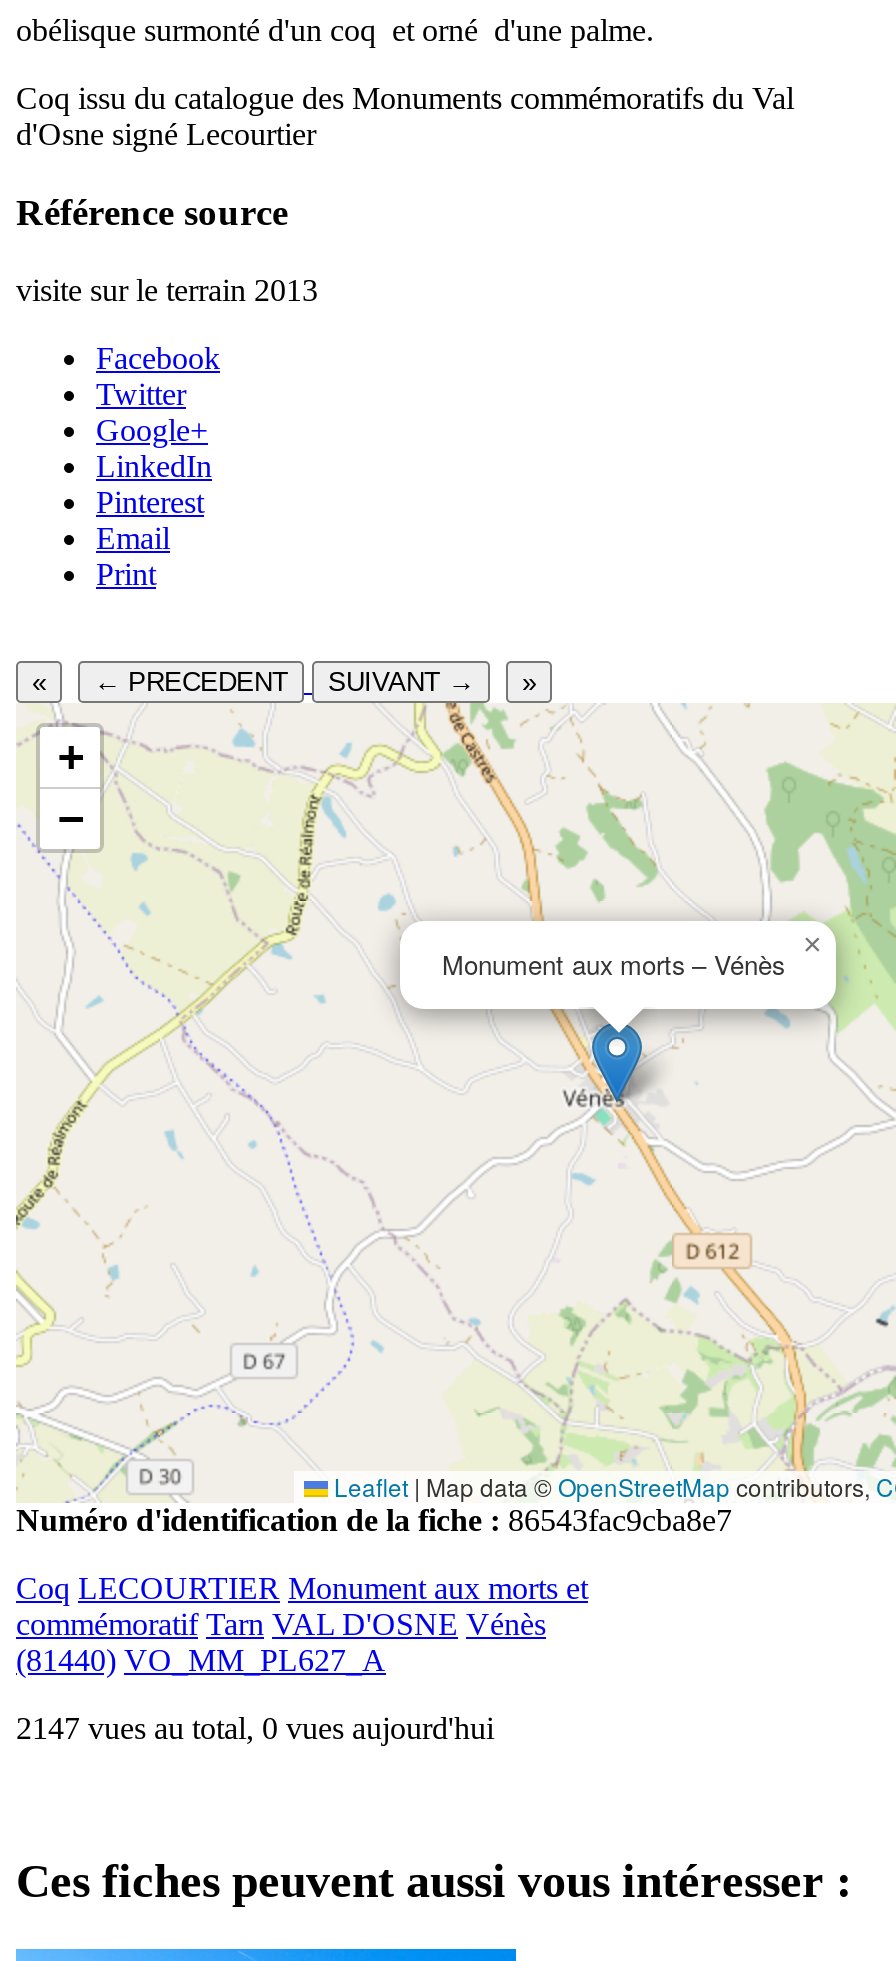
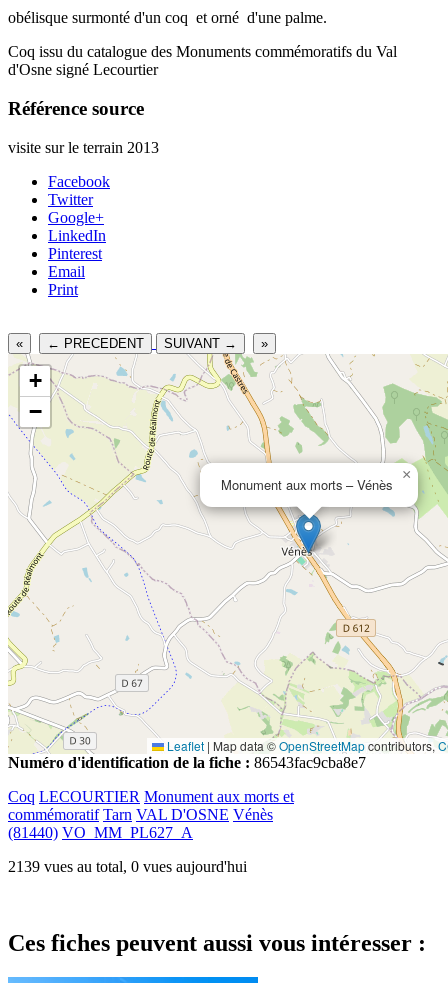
- 2147 vues au total, 0 vues aujourd'hui
+ 2139 vues au total, 0 vues aujourd'hui
